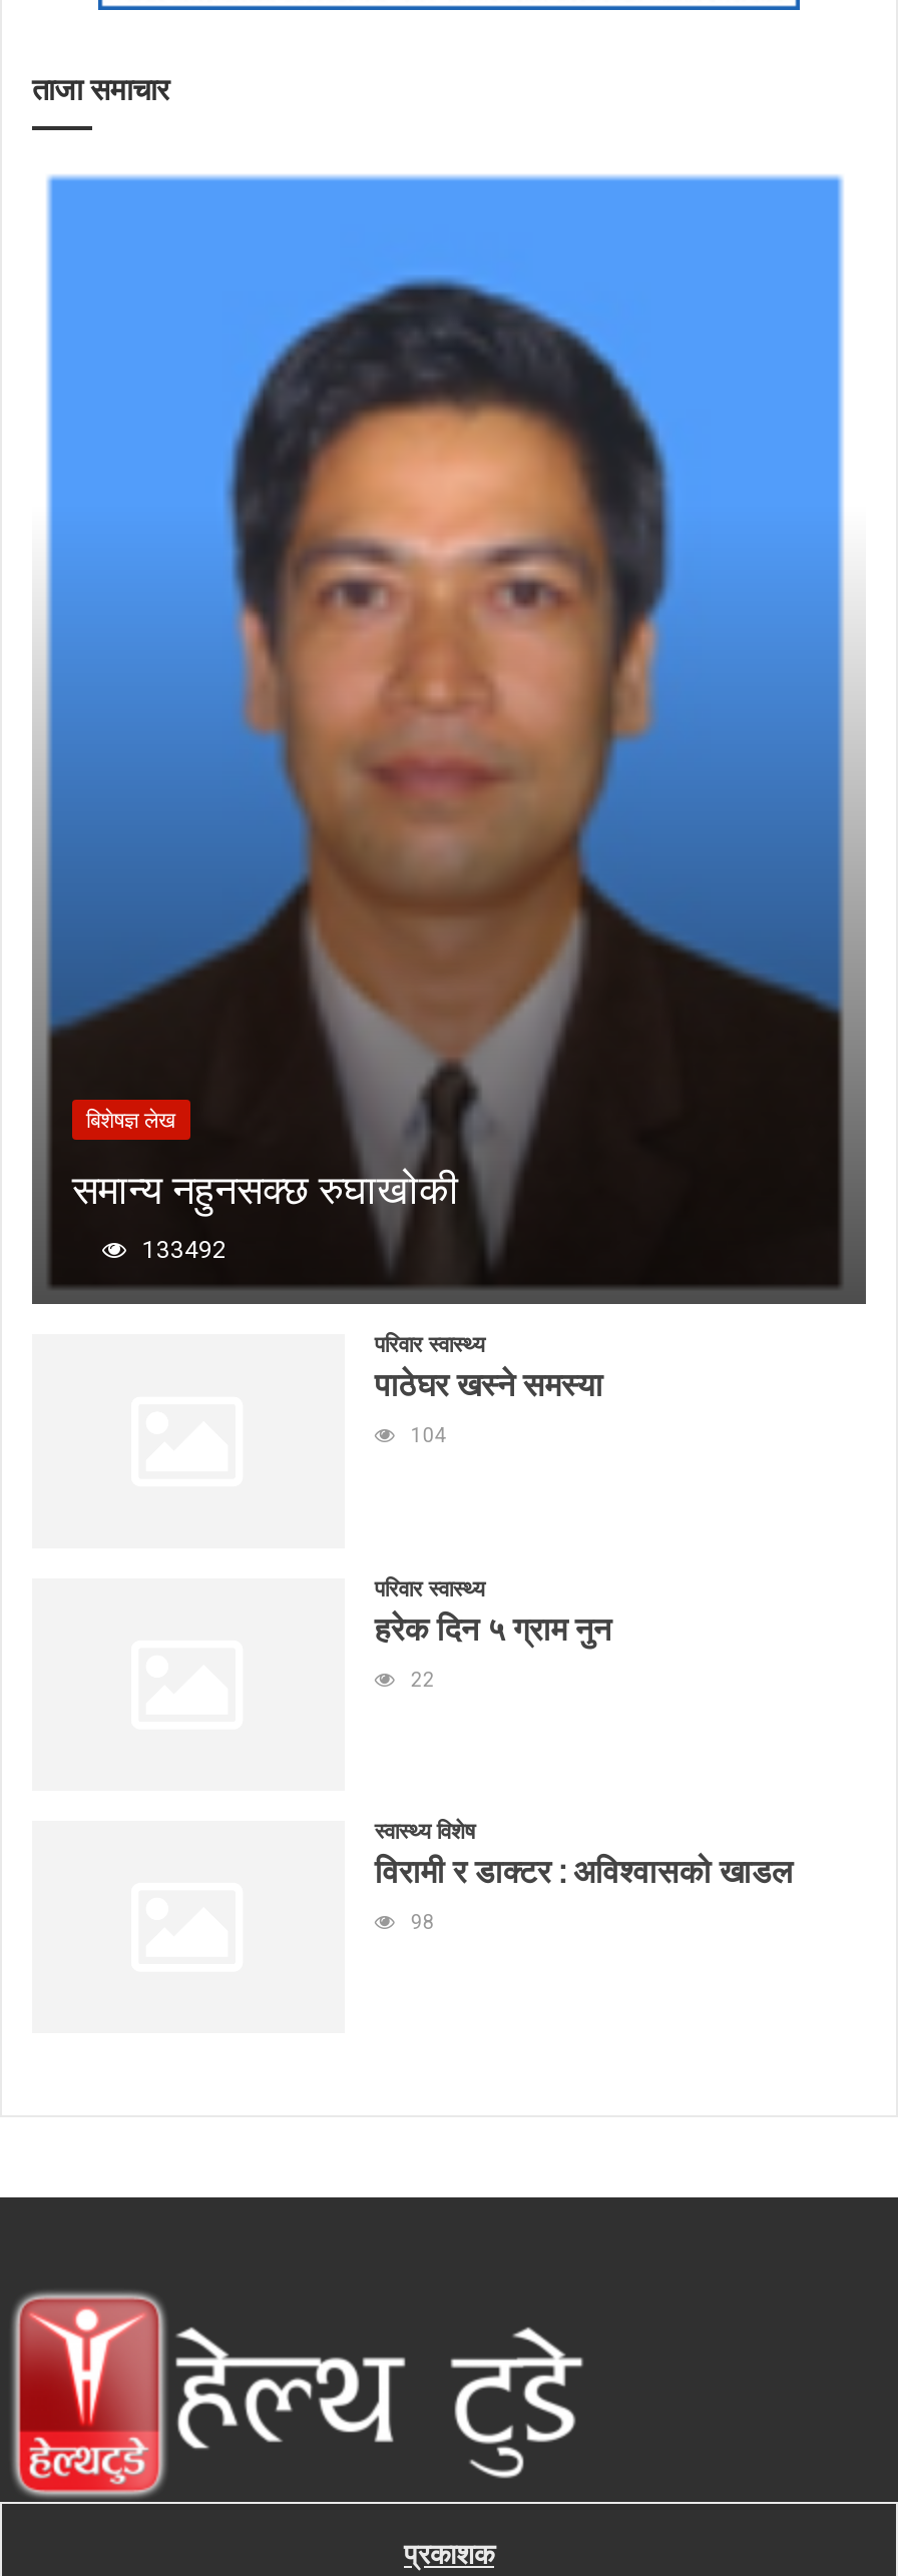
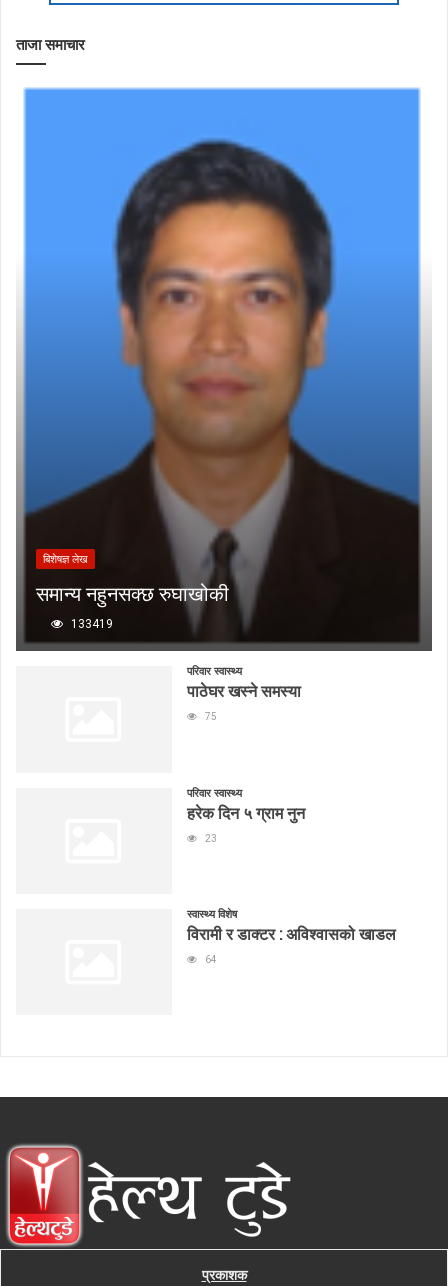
- 133492
+ 133419

- 104
+ 75

- 22
+ 23

- 98
+ 64
